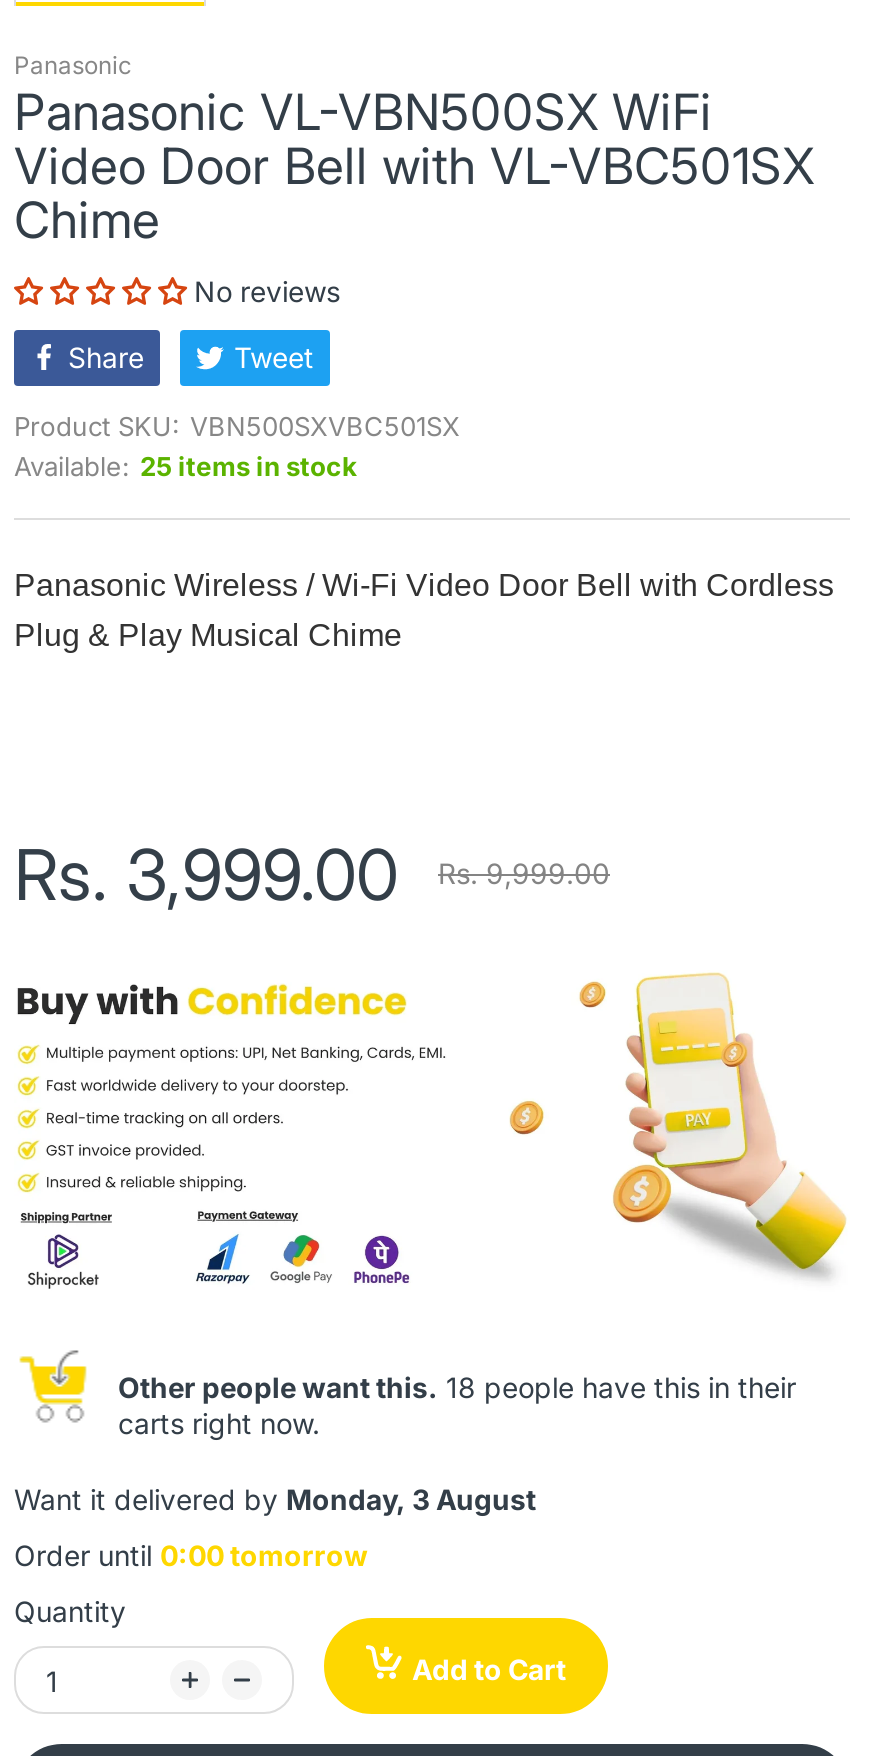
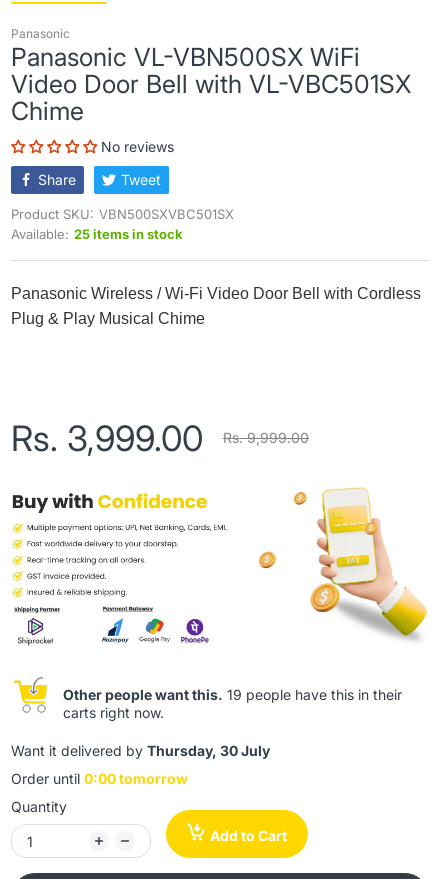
- Other people want this. 18 people have this in their
+ Other people want this. 19 people have this in their

- Want it delivered by Monday, 3 August
+ Want it delivered by Thursday, 30 July
